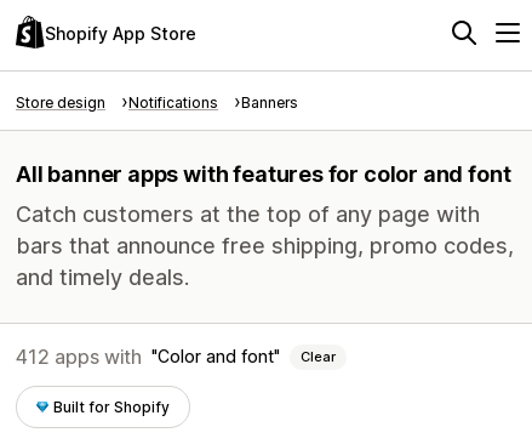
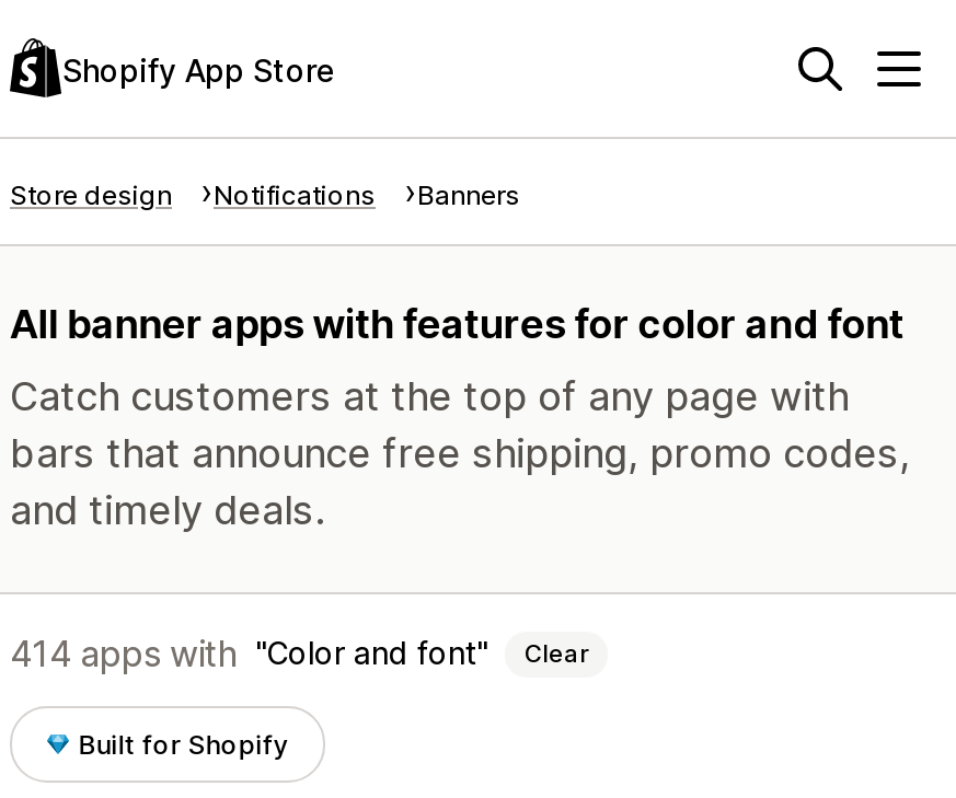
- 412 apps with Color and font Clear
+ 414 apps with Color and font Clear
